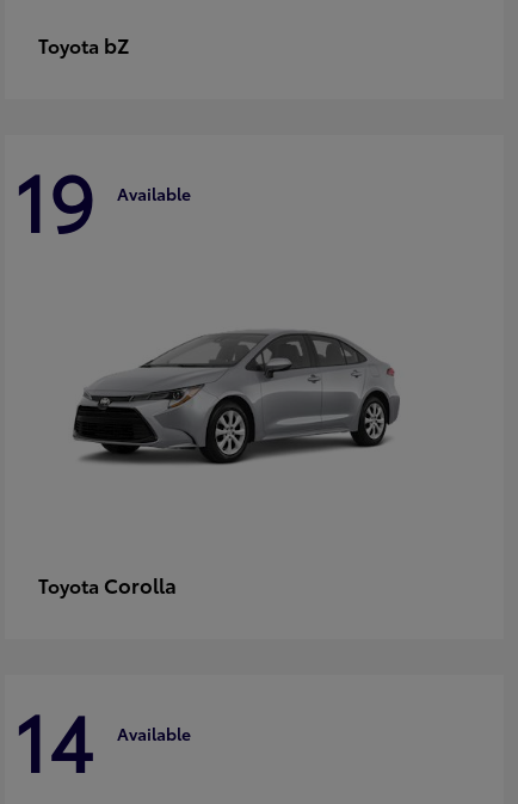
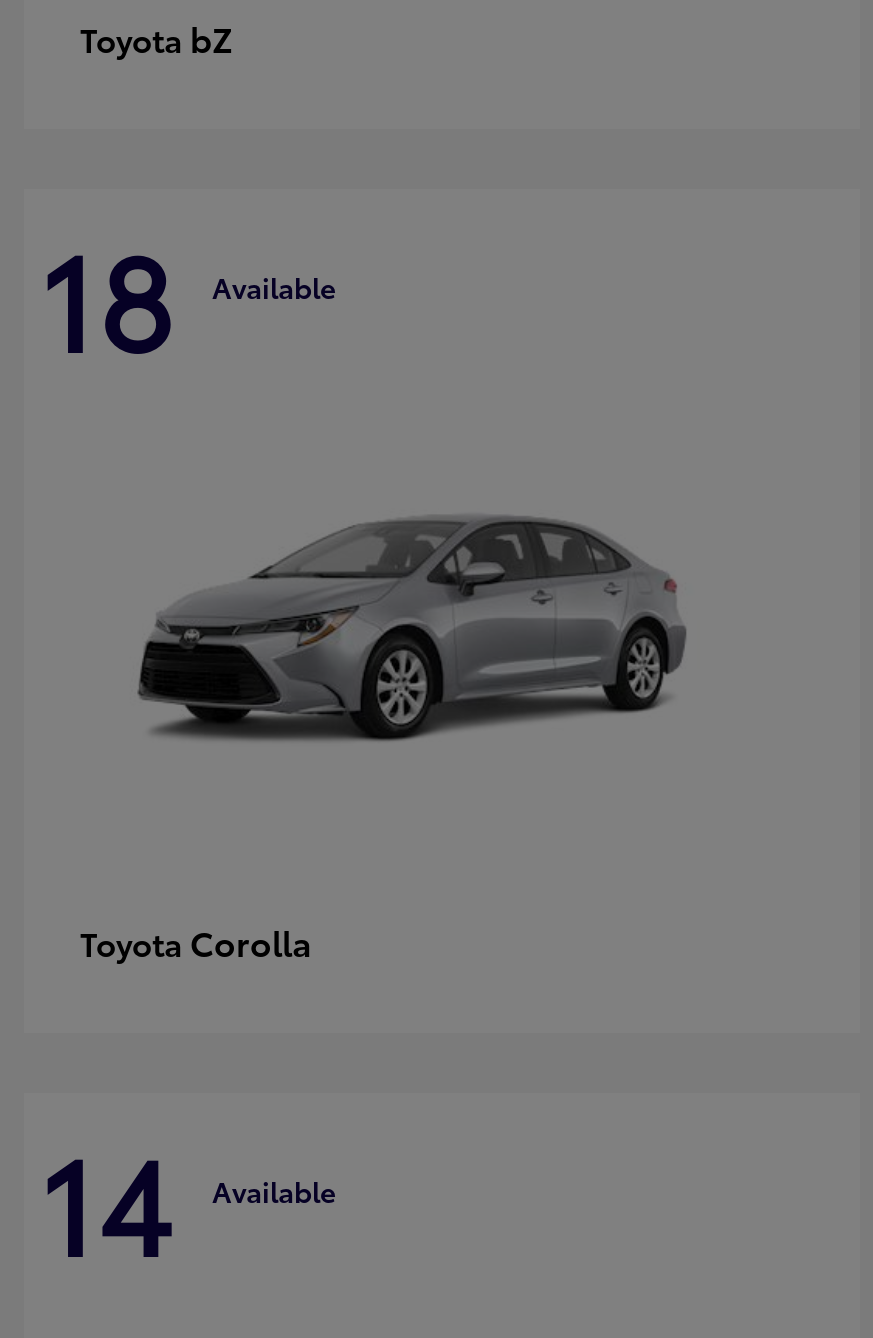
- 19 Available
+ 18 Available
